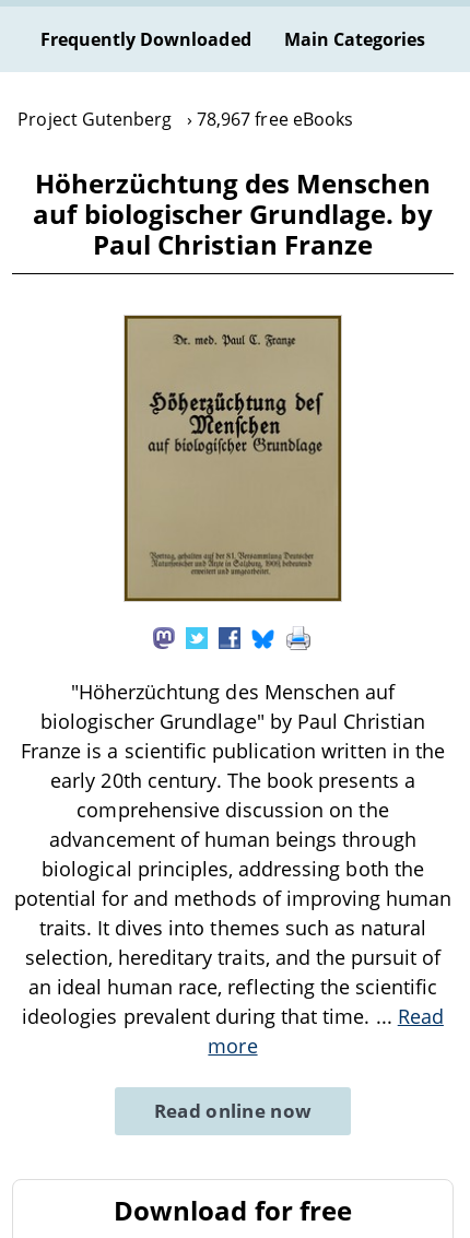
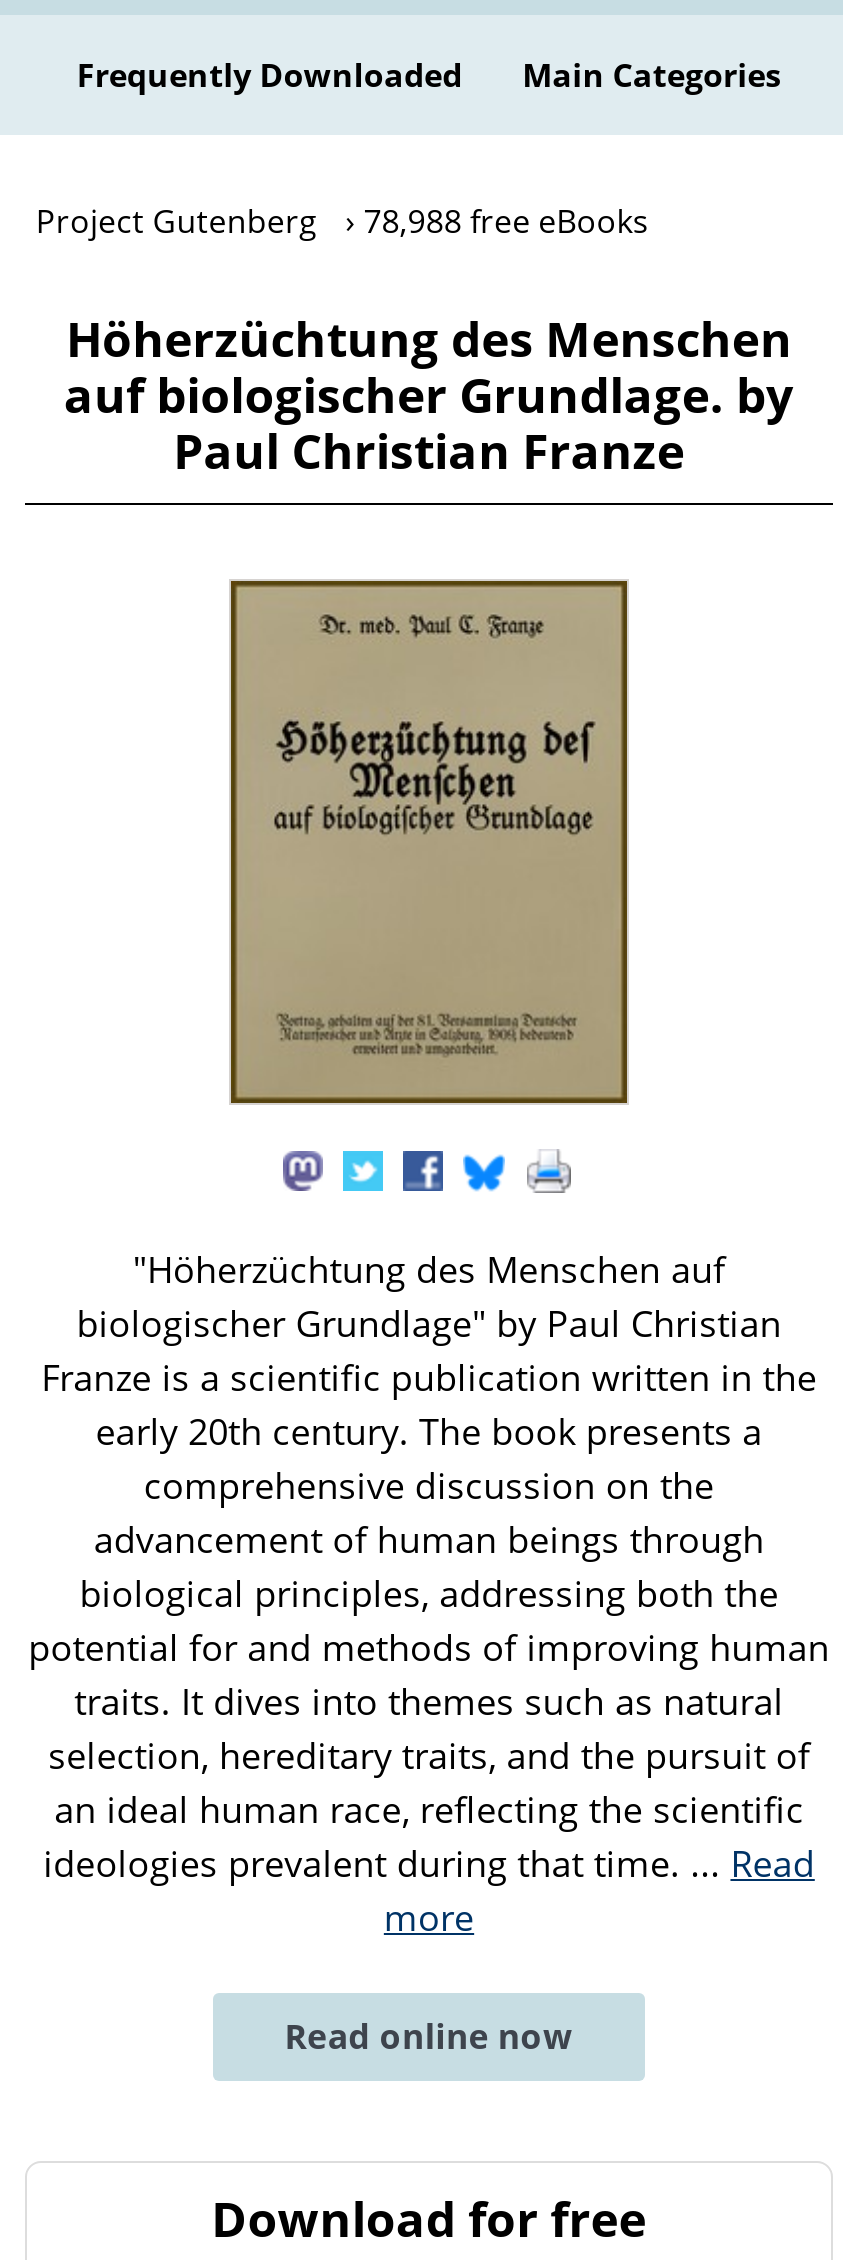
- Project Gutenberg 78,967 free eBooks
+ Project Gutenberg 78,988 free eBooks
